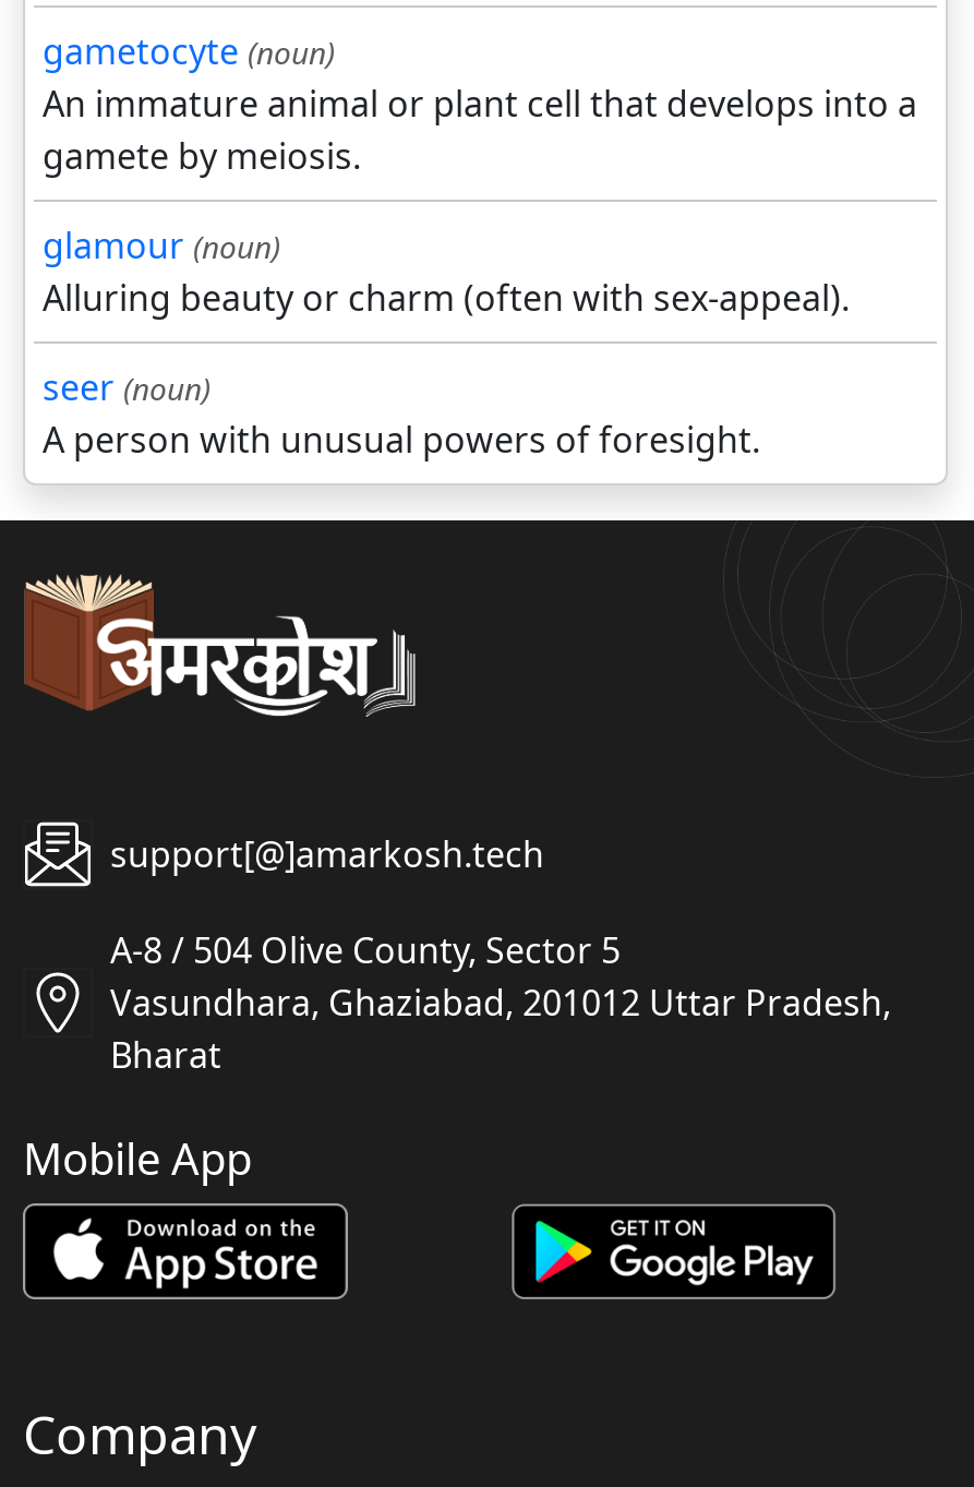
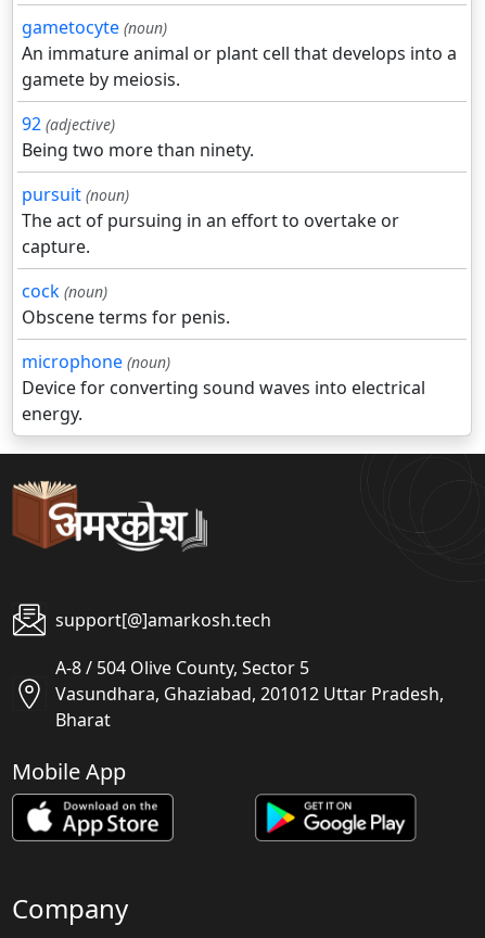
- glamour (noun)
- Alluring beauty or charm (often with sex-appeal).
- seer (noun)
- A person with unusual powers of foresight.
+ 92 (adjective)
+ Being two more than ninety.
+ pursuit (noun)
+ The act of pursuing in an effort to overtake or
+ capture.
+ cock (noun)
+ Obscene terms for penis.
+ microphone (noun)
+ Device for converting sound waves into electrical
+ energy.
